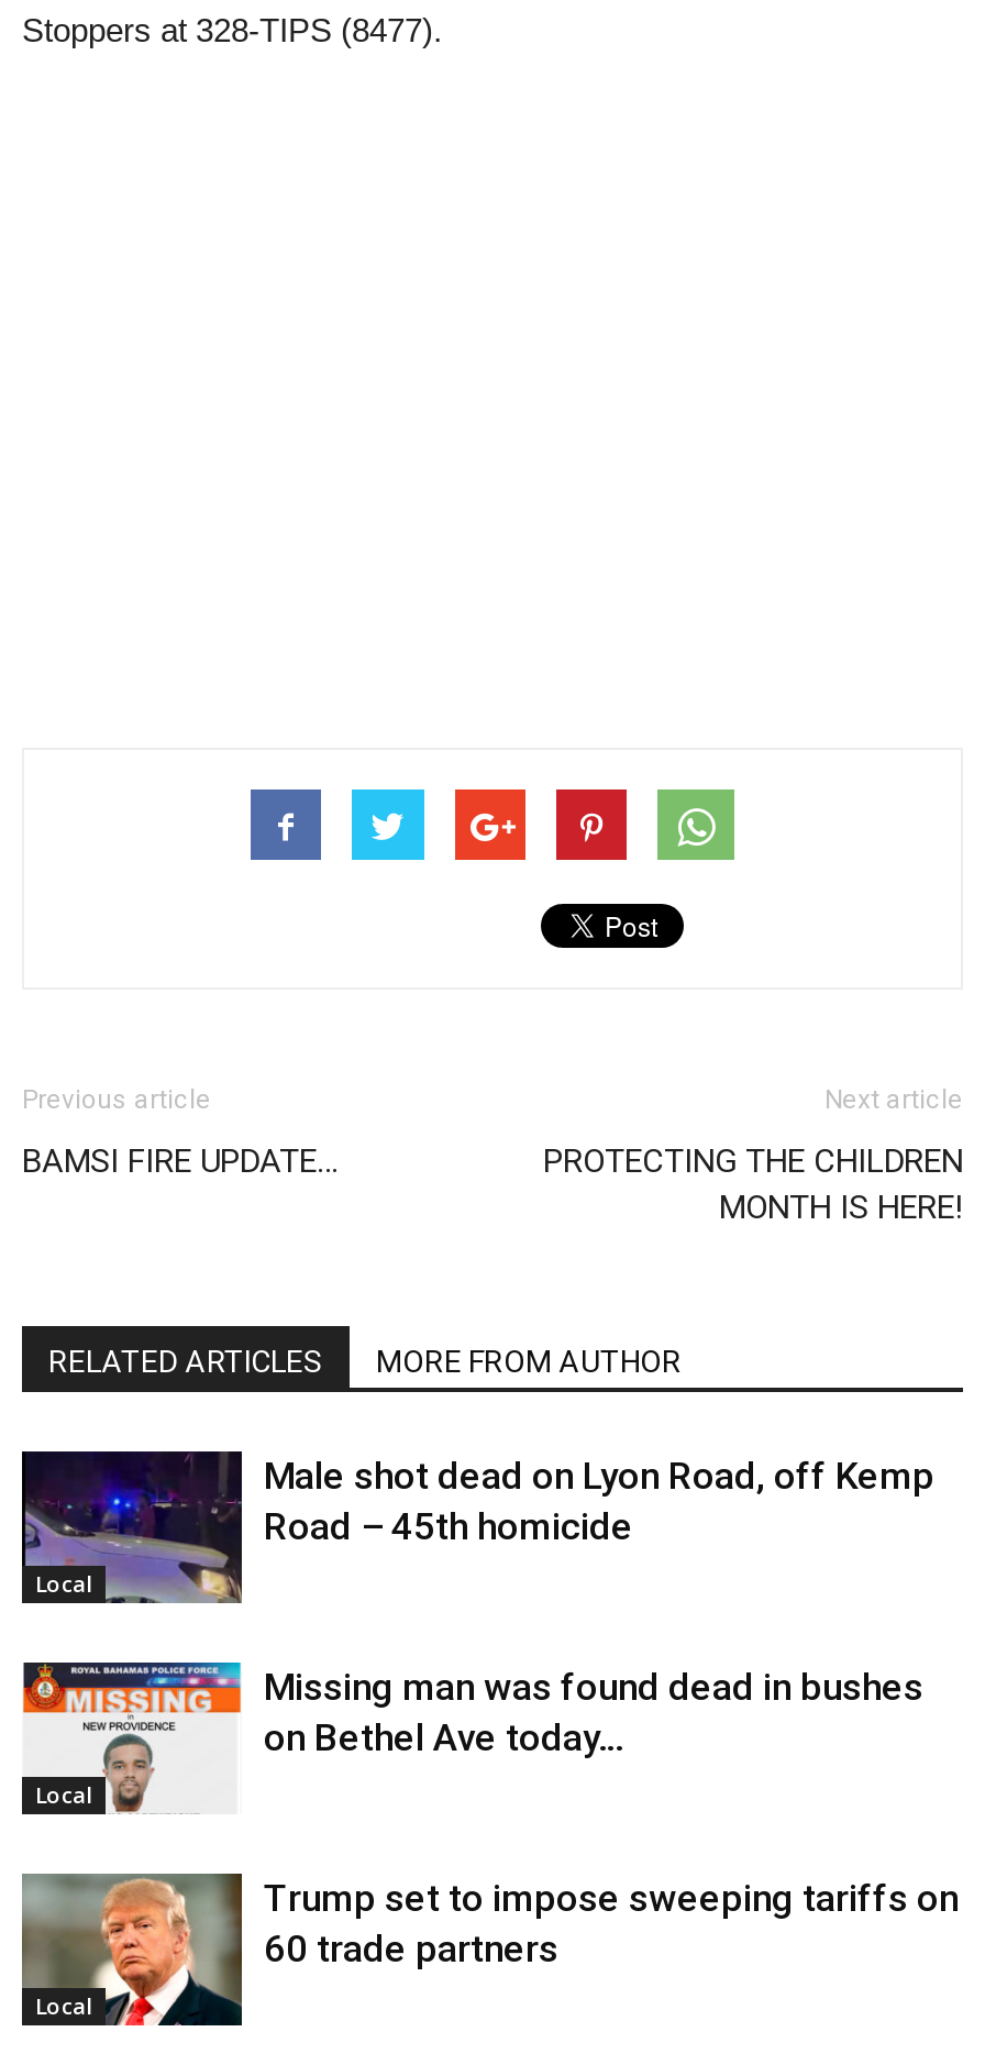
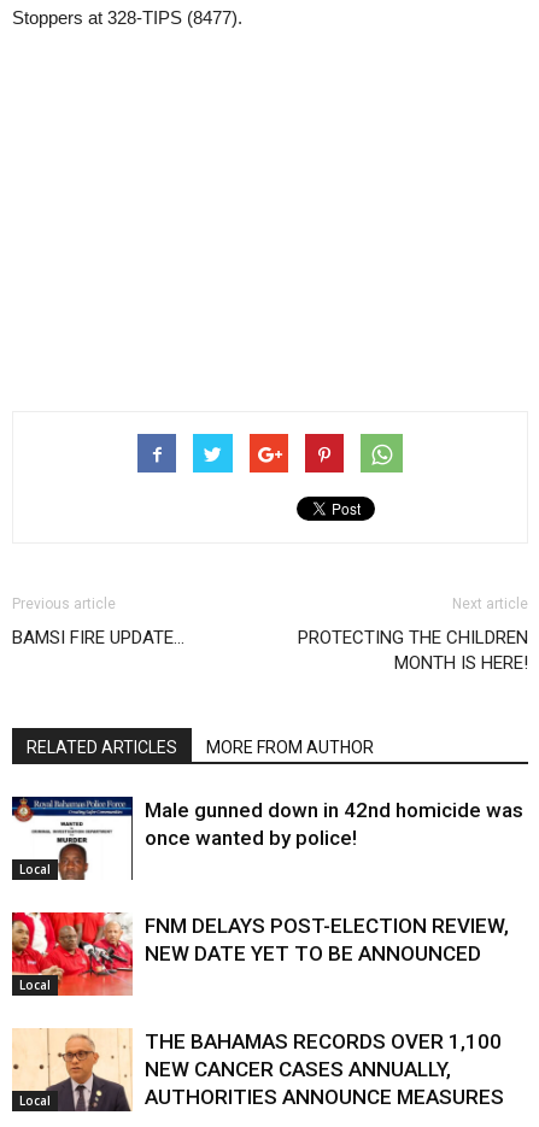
- [image]
- Male shot dead on Lyon Road, off Kemp
- Road – 45th homicide
+ [image]
+ Male gunned down in 42nd homicide was
+ once wanted by police!

- [image]
- Missing man was found dead in bushes
- on Bethel Ave today…
+ [image]
+ FNM DELAYS POST-ELECTION REVIEW,
+ NEW DATE YET TO BE ANNOUNCED

- [image]
- Trump set to impose sweeping tariffs on
- 60 trade partners
+ [image]
+ THE BAHAMAS RECORDS OVER 1,100
+ NEW CANCER CASES ANNUALLY,
+ AUTHORITIES ANNOUNCE MEASURES
